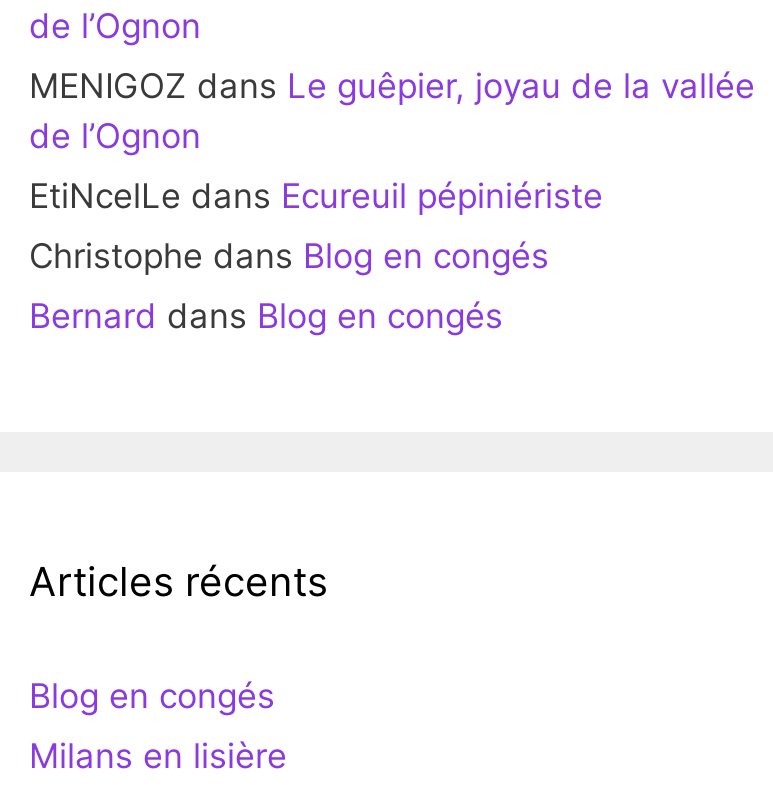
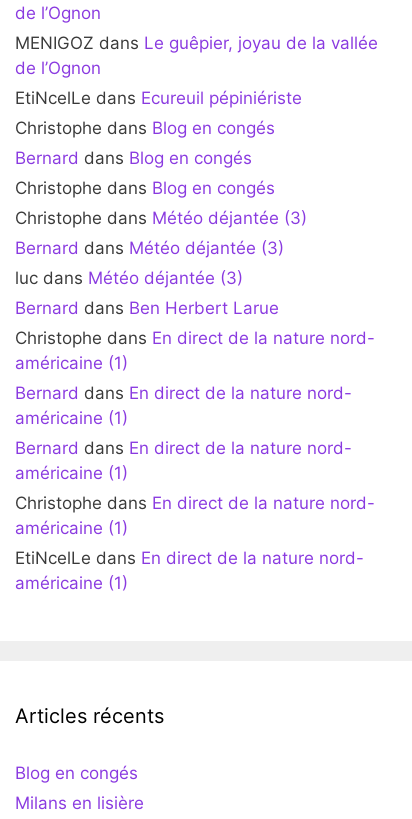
+ Christophe dans Blog en congés
+ Christophe dans Météo déjantée (3)
+ Bernard dans Météo déjantée (3)
+ luc dans Météo déjantée (3)
+ Bernard dans Ben Herbert Larue
+ Christophe dans En direct de la nature nord-
+ américaine (1)
+ Bernard dans En direct de la nature nord-
+ américaine (1)
+ Bernard dans En direct de la nature nord-
+ américaine (1)
+ Christophe dans En direct de la nature nord-
+ américaine (1)
+ EtiNcelLe dans En direct de la nature nord-
+ américaine (1)
